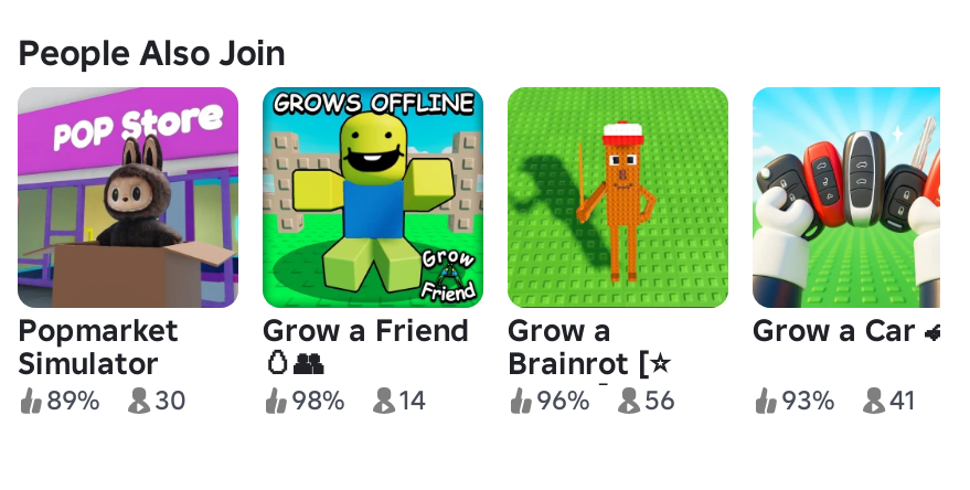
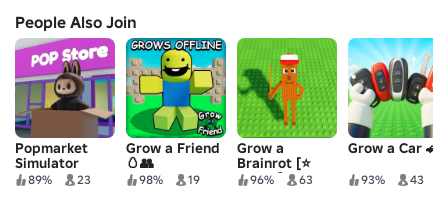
- 89% 30
+ 89% 23

- 98% 14
+ 98% 19

- 56
+ 63

- 93% 41
+ 93% 43
